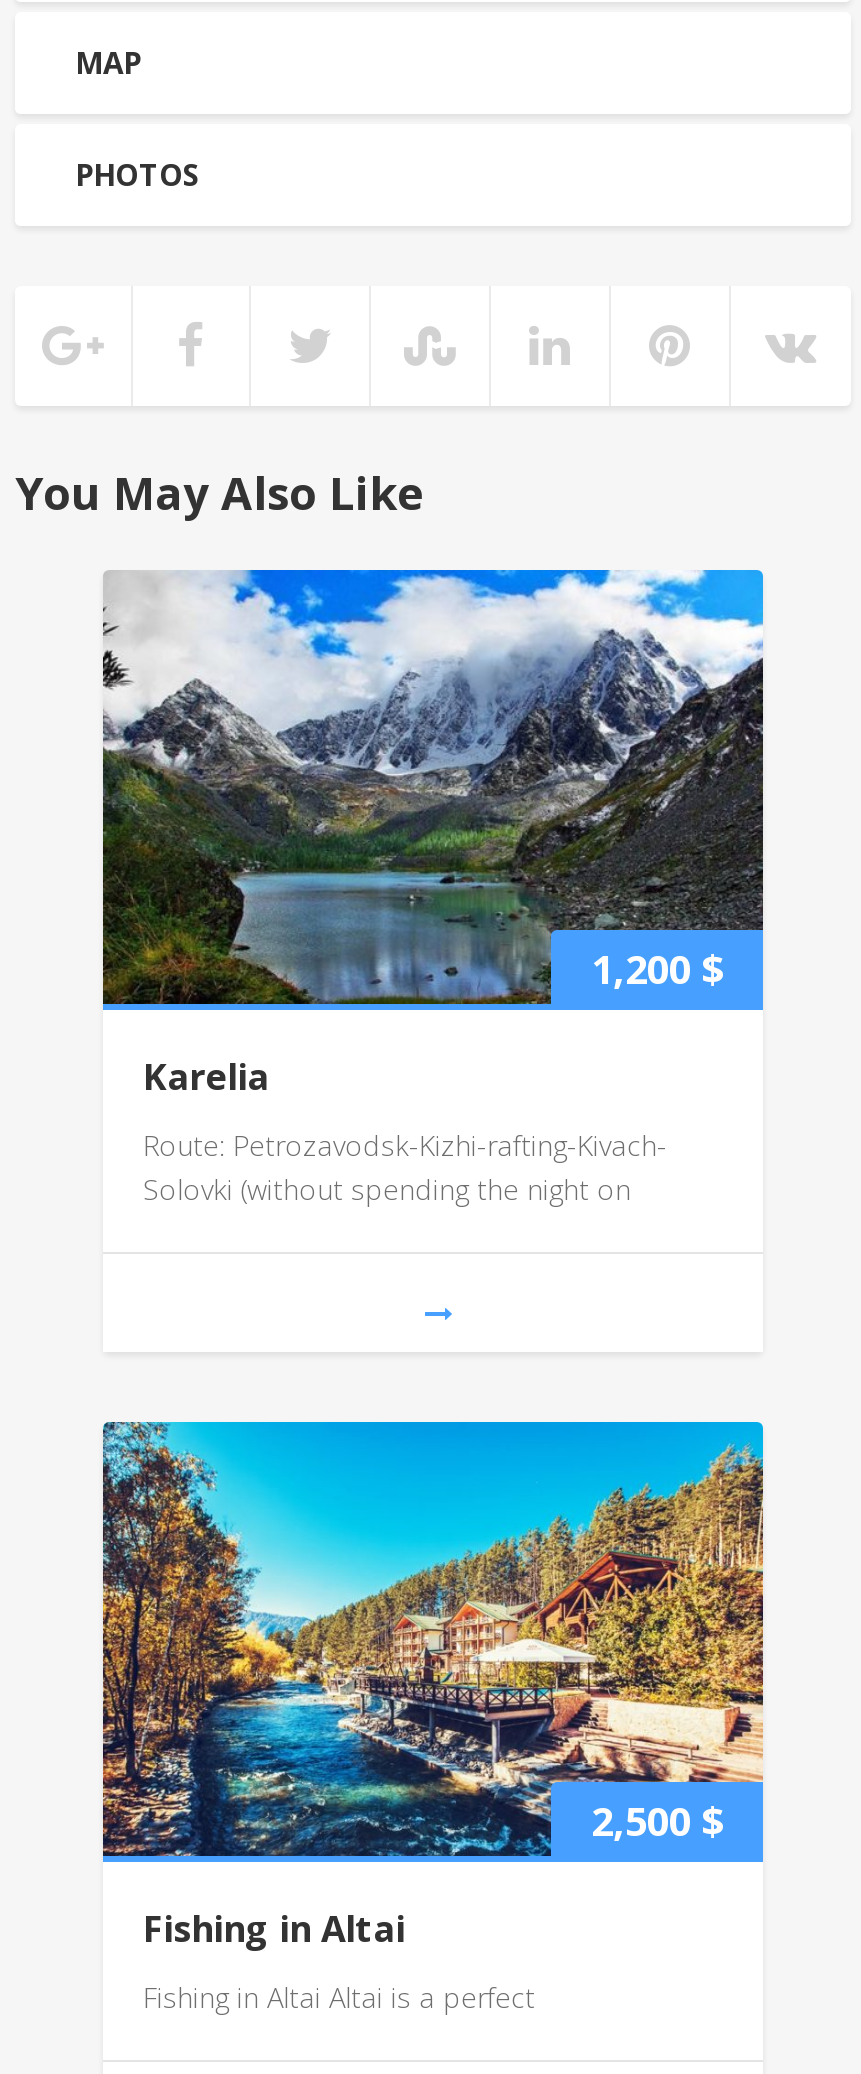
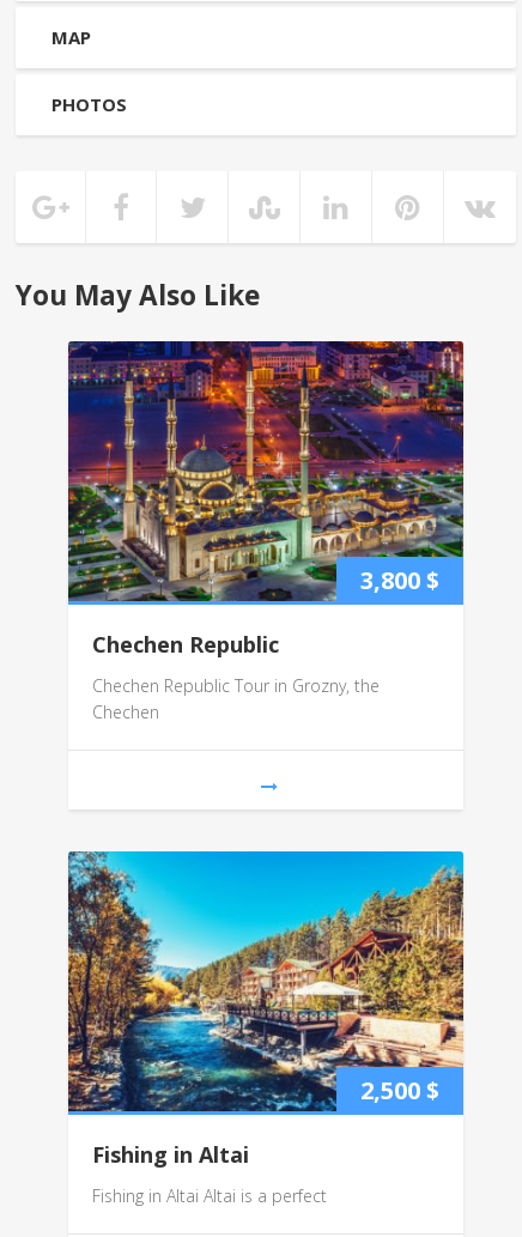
- [image]
- 1,200 $
+ [image]
+ 3,800 $

- Karelia
+ Chechen Republic

- Route: Petrozavodsk-Kizhi-rafting-Kivach-
- Solovki (without spending the night on
+ Chechen Republic Tour in Grozny, the
+ Chechen
